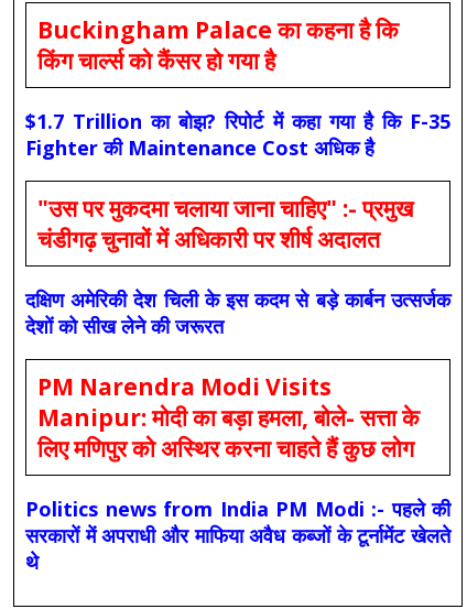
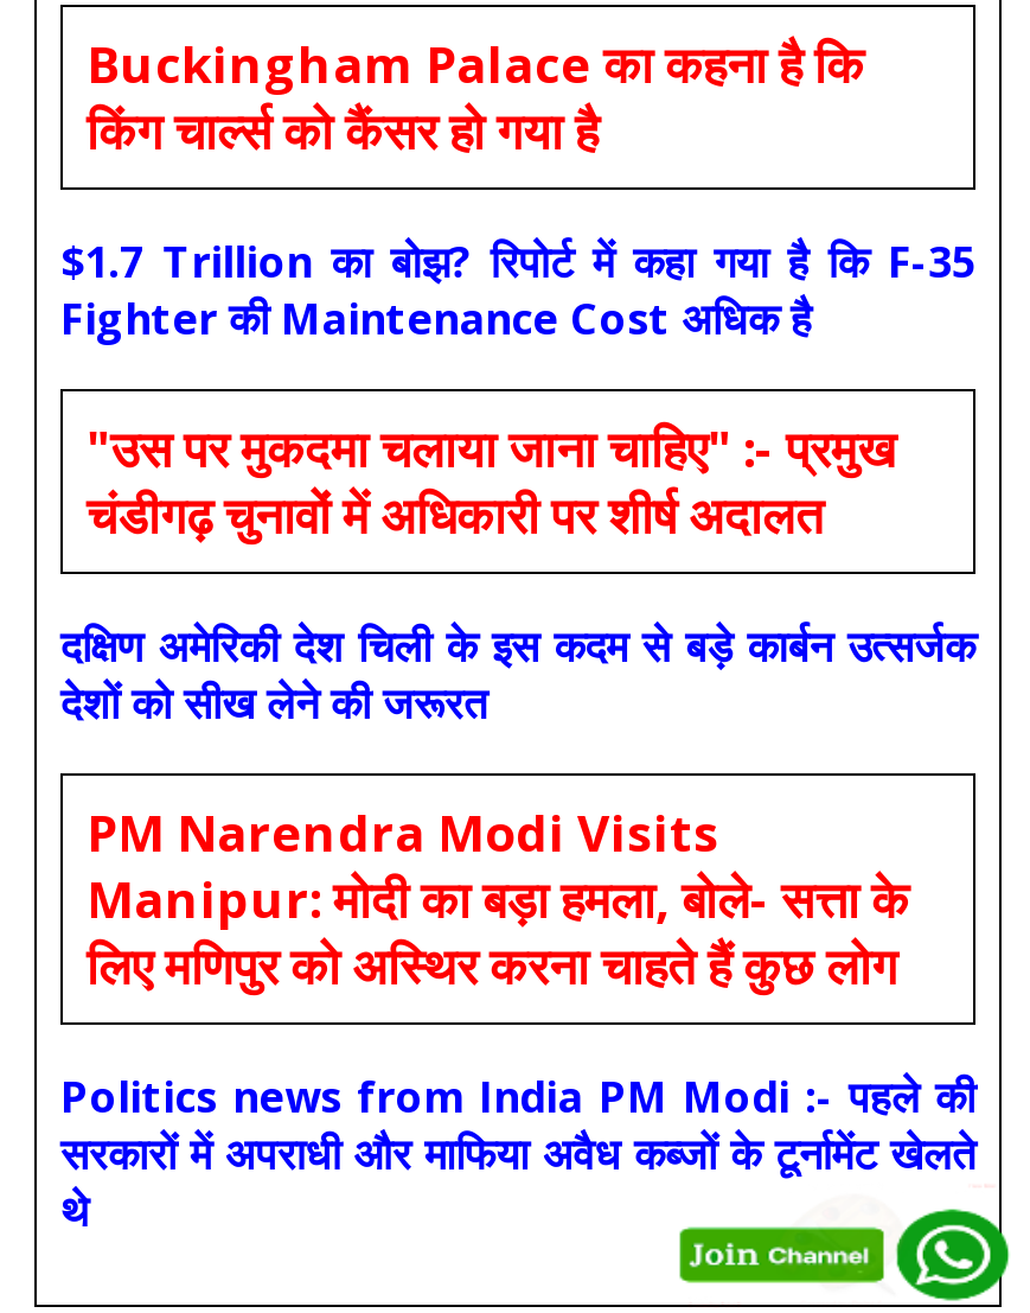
+ [image]
